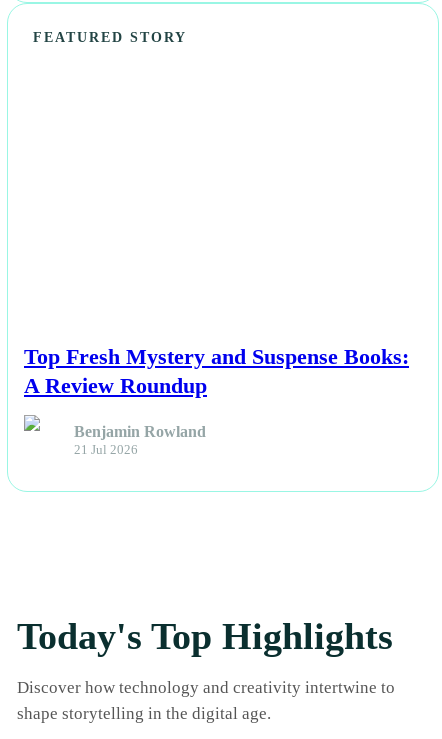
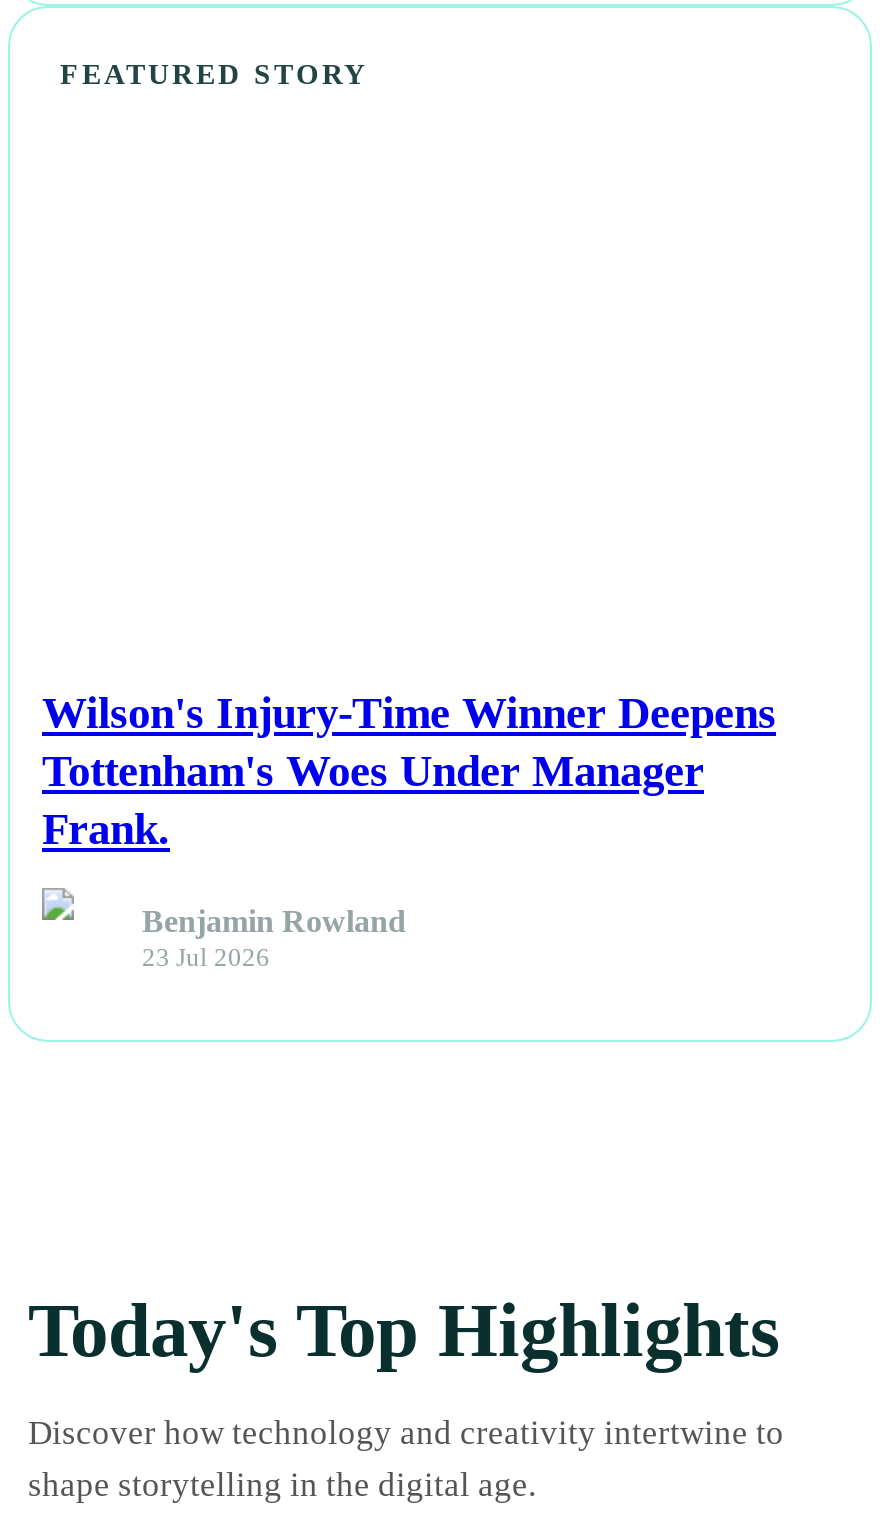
- Top Fresh Mystery and Suspense Books:
- A Review Roundup
+ Wilson's Injury-Time Winner Deepens
+ Tottenham's Woes Under Manager
+ Frank.

- 21 Jul 2026
+ 23 Jul 2026
